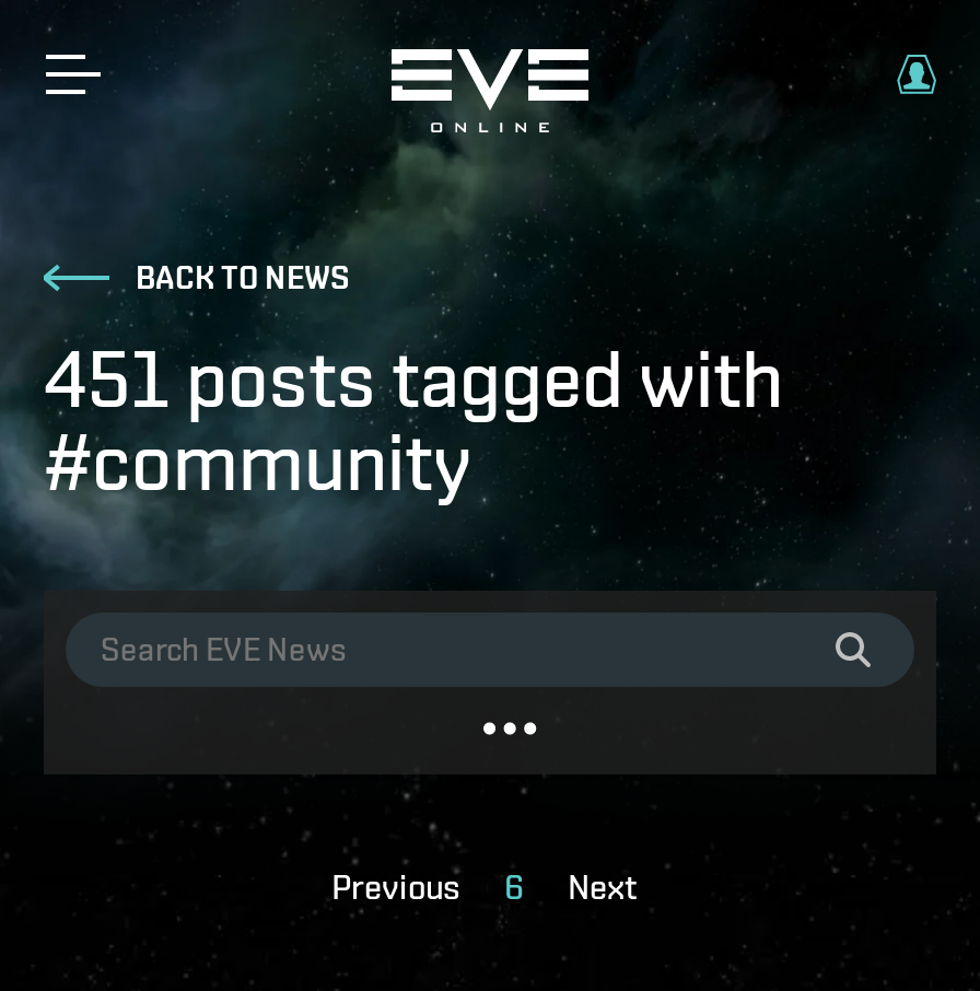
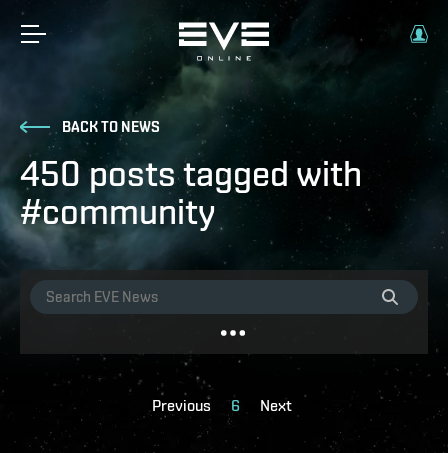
- 451 posts tagged with
+ 450 posts tagged with
